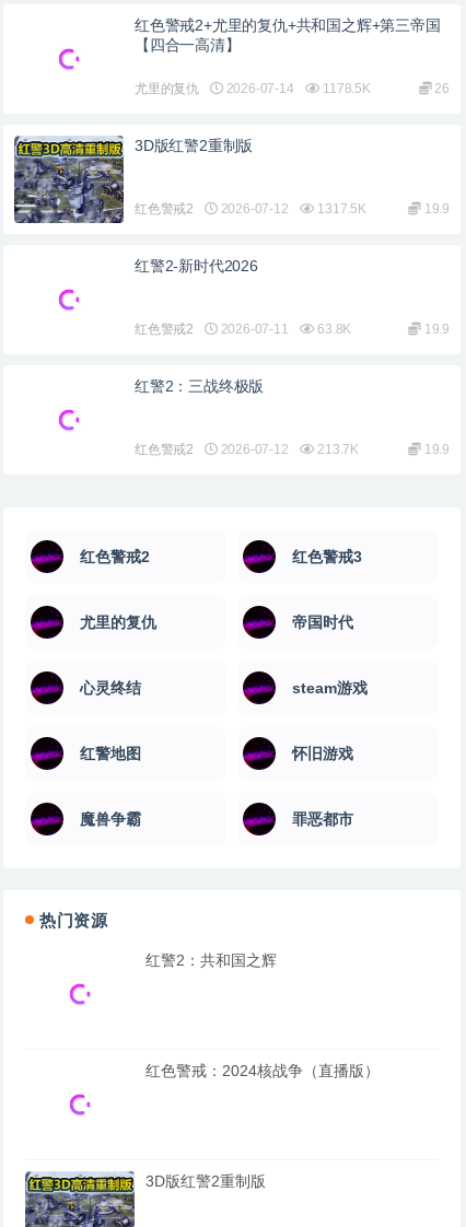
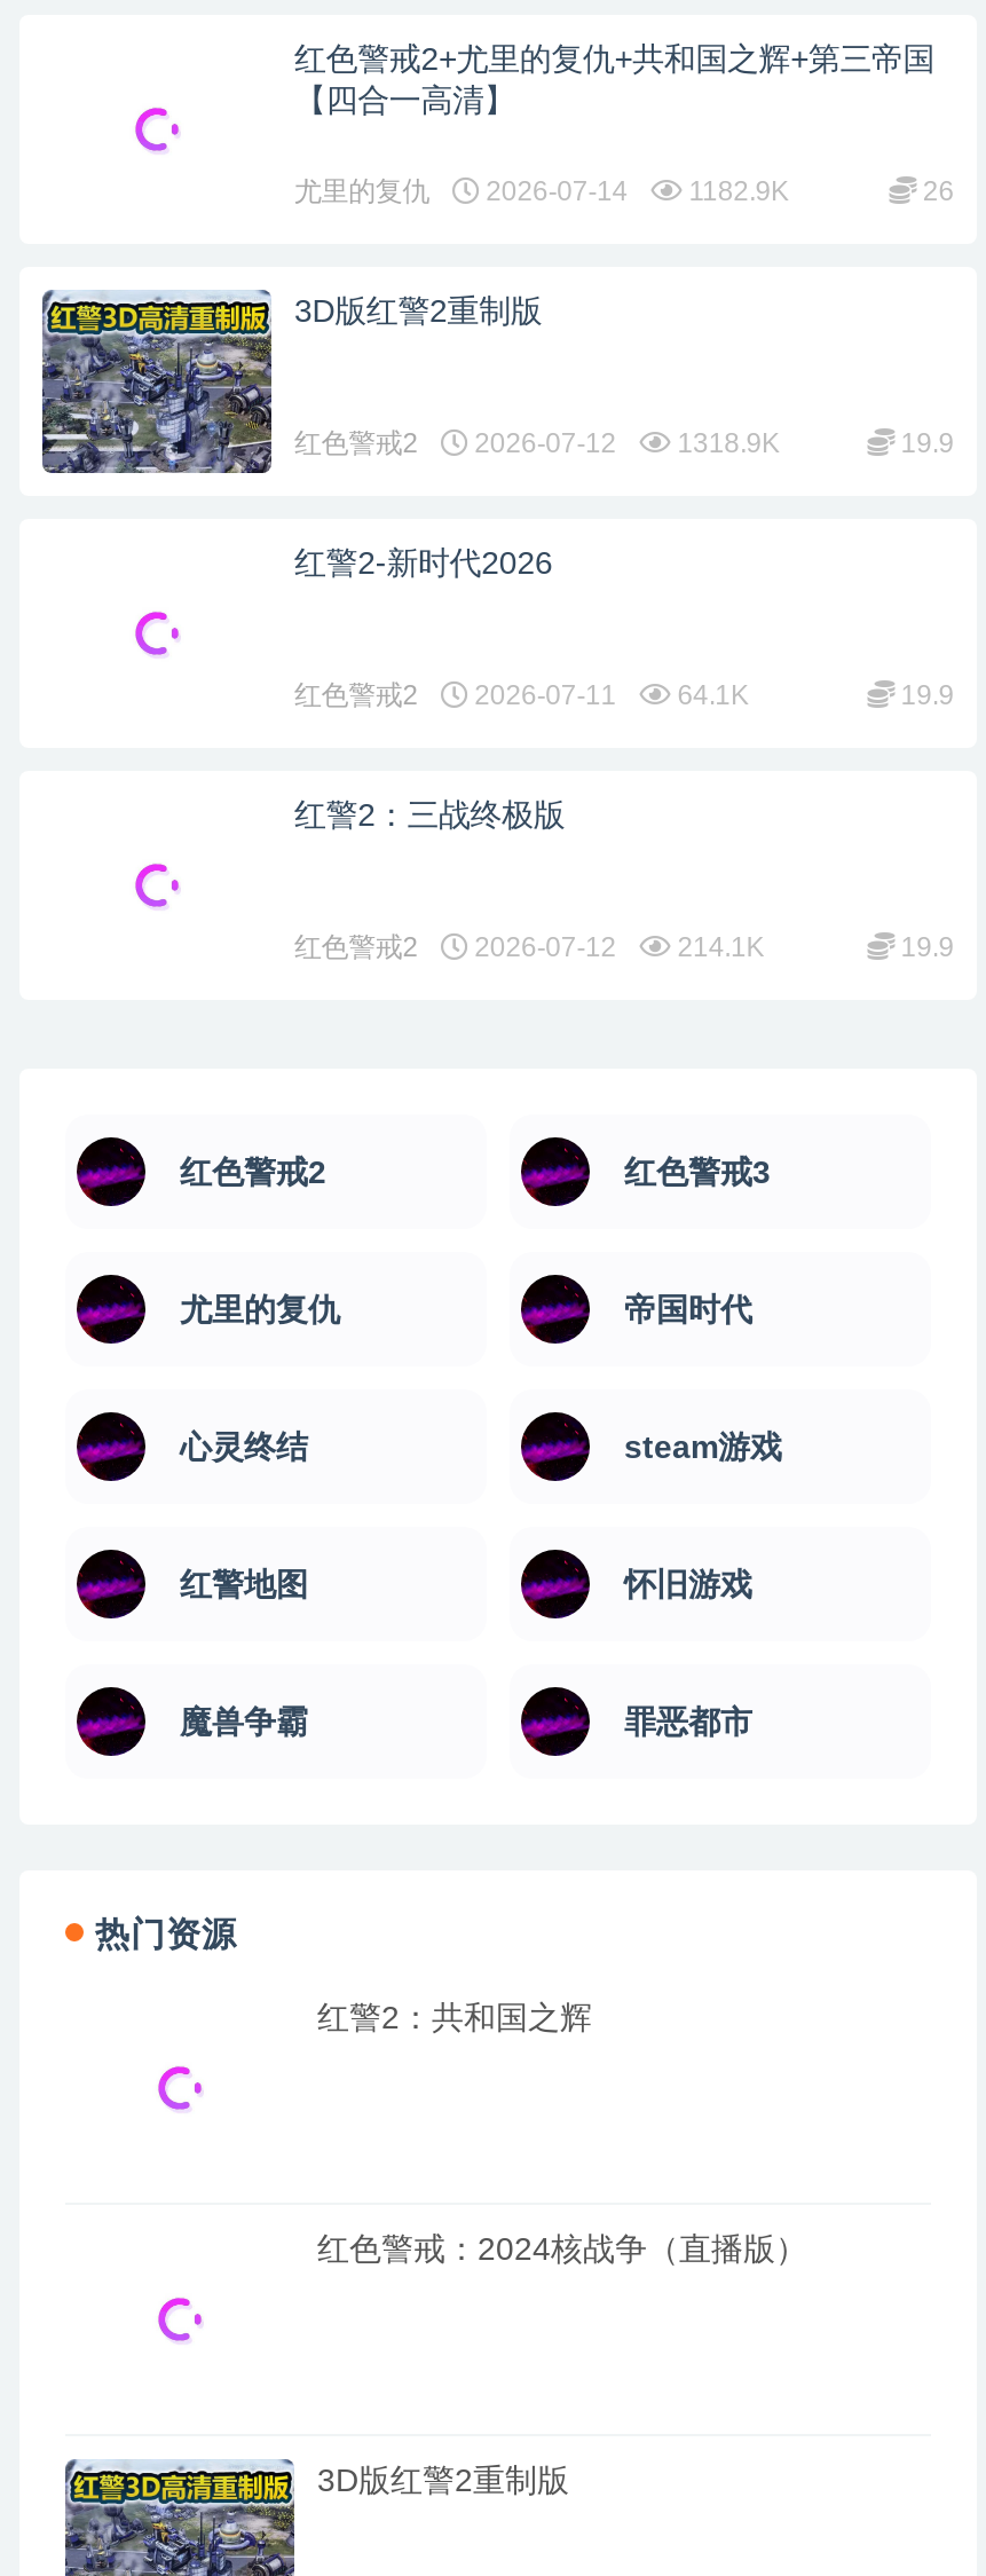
- 尤里的复仇 2026-07-14 1178.5K
+ 尤里的复仇 2026-07-14 1182.9K

- 红色警戒2 2026-07-12 1317.5K
+ 红色警戒2 2026-07-12 1318.9K

- 红色警戒2 2026-07-11 63.8K
+ 红色警戒2 2026-07-11 64.1K

- 红色警戒2 2026-07-12 213.7K
+ 红色警戒2 2026-07-12 214.1K
